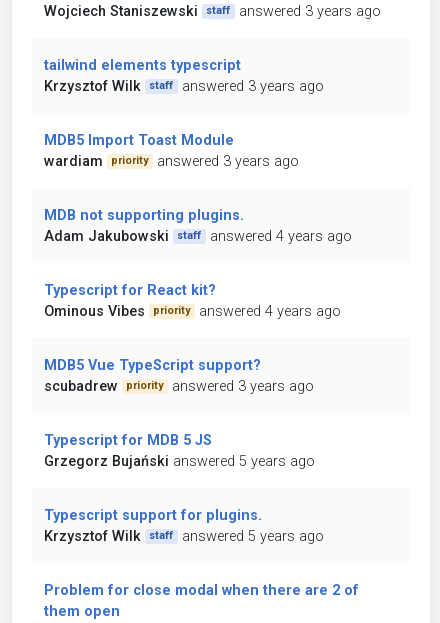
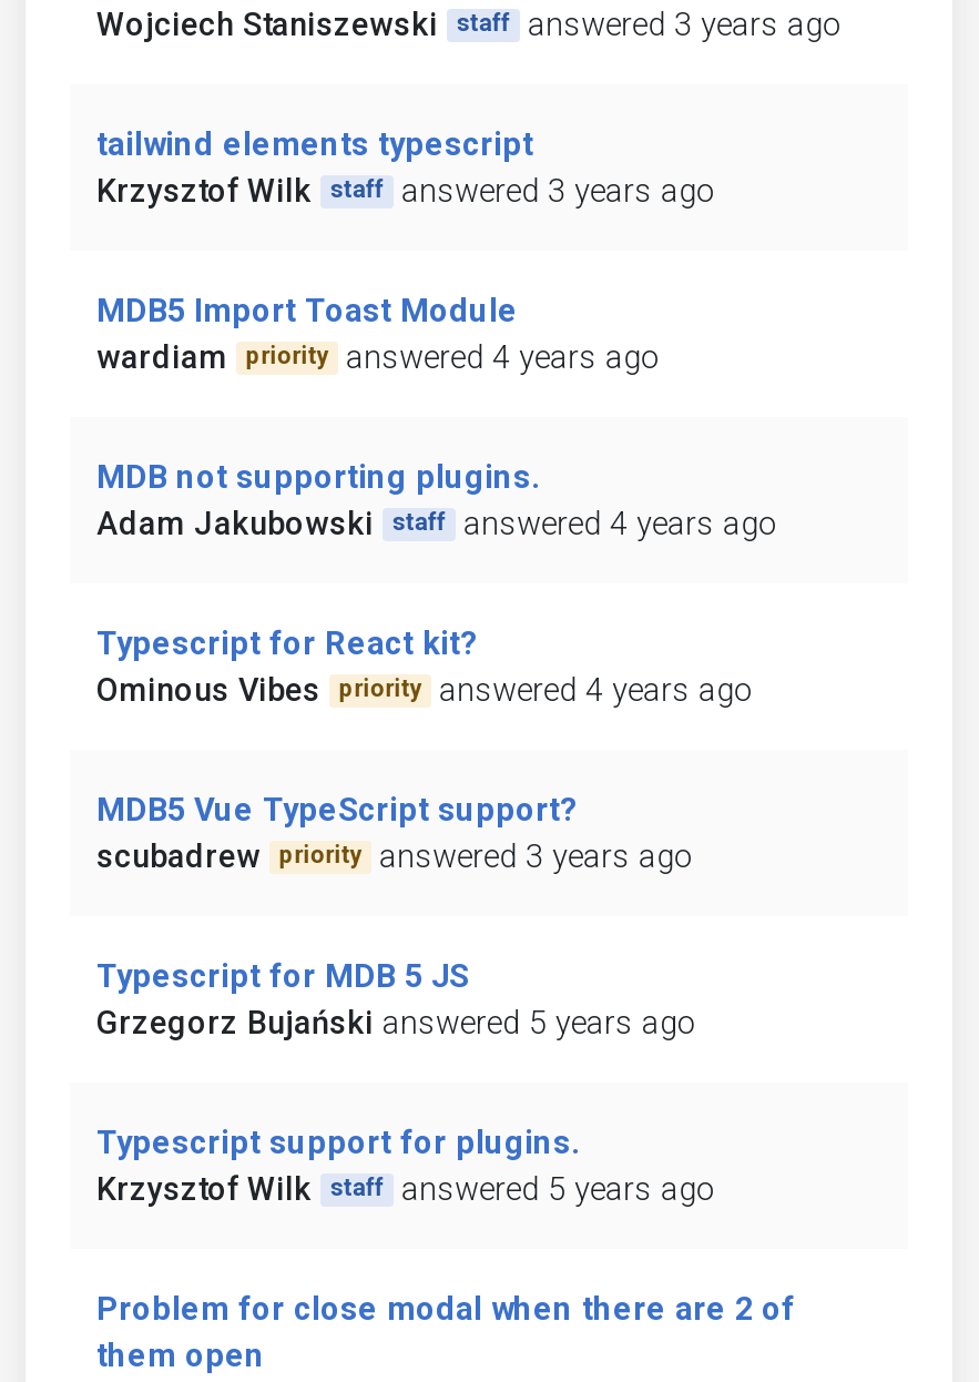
- answered 3 years ago
+ answered 4 years ago
